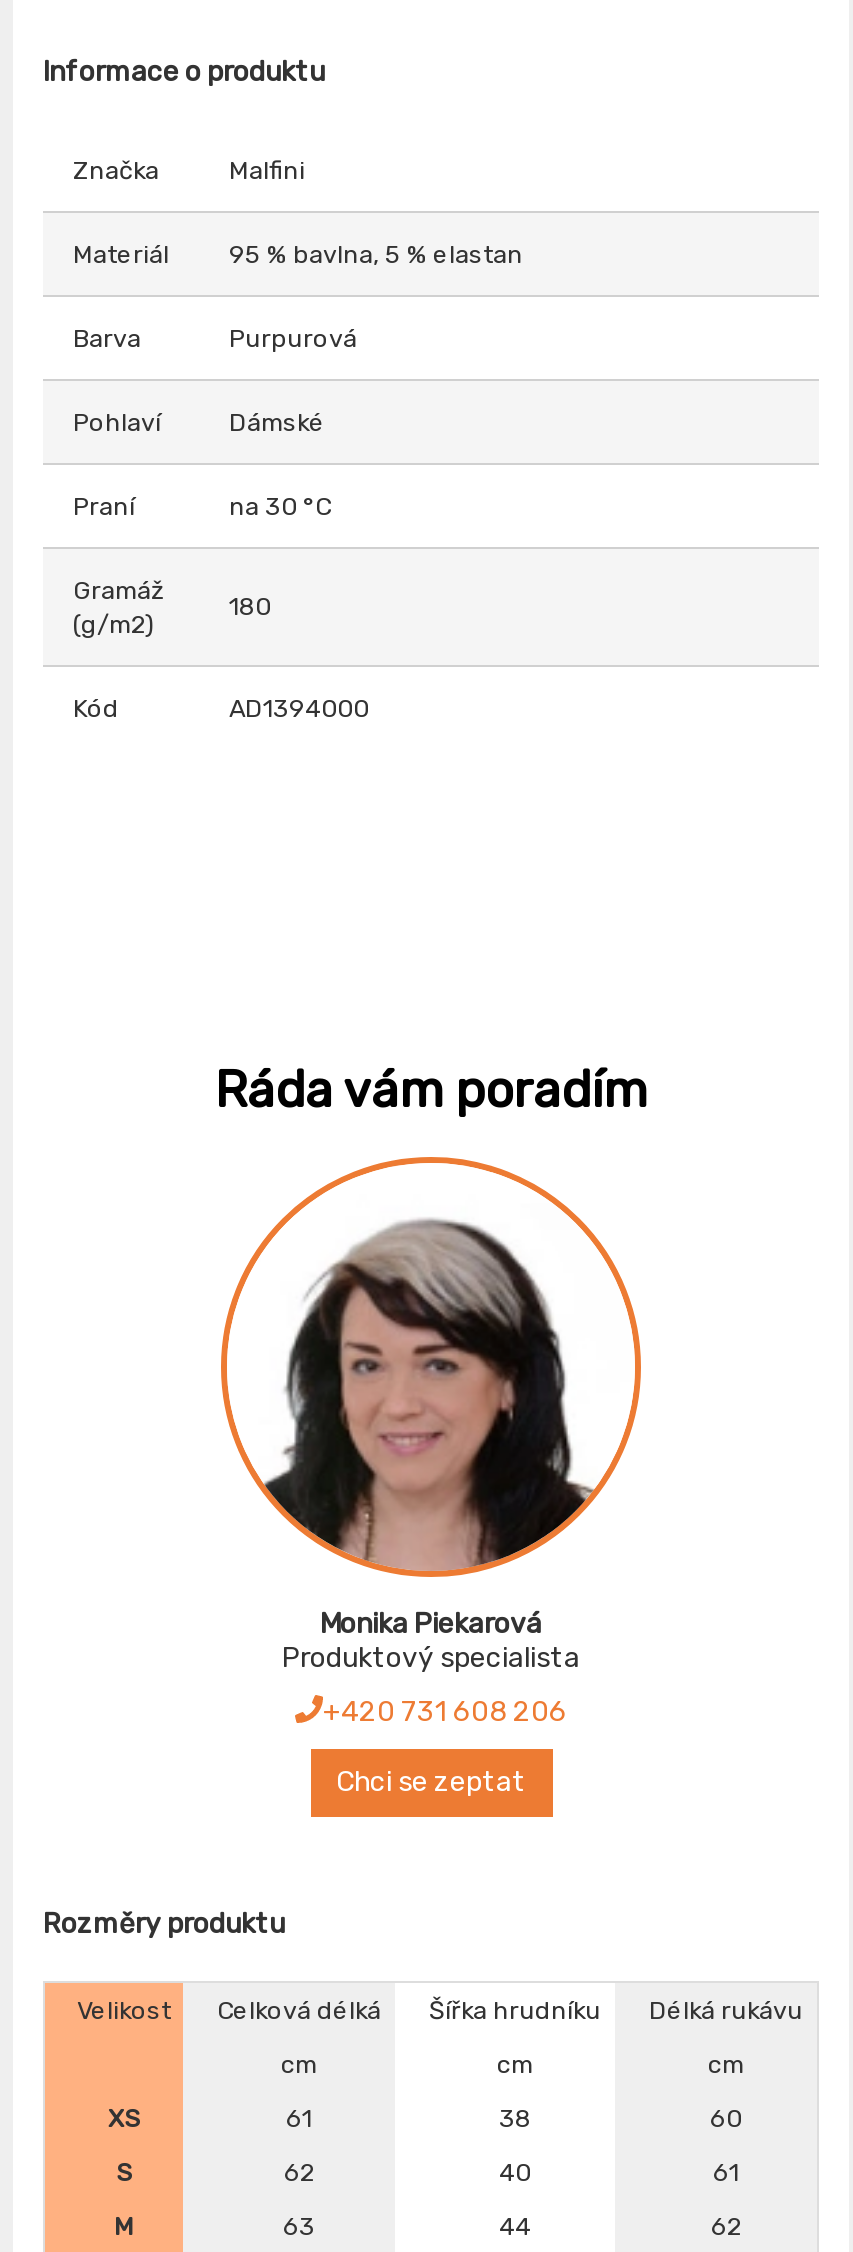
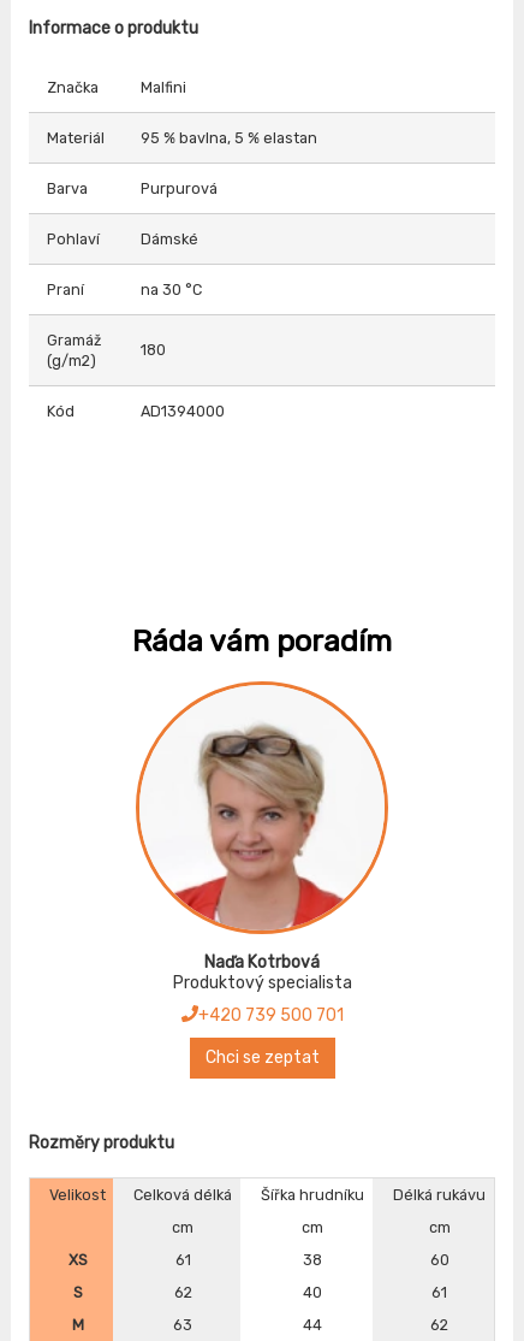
- [image]
- Monika Piekarová
+ [image]
+ Naďa Kotrbová

- +420 731 608 206
+ +420 739 500 701
